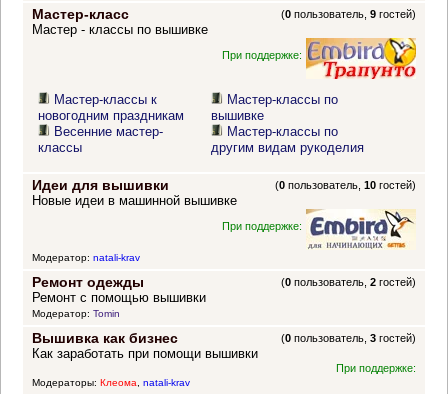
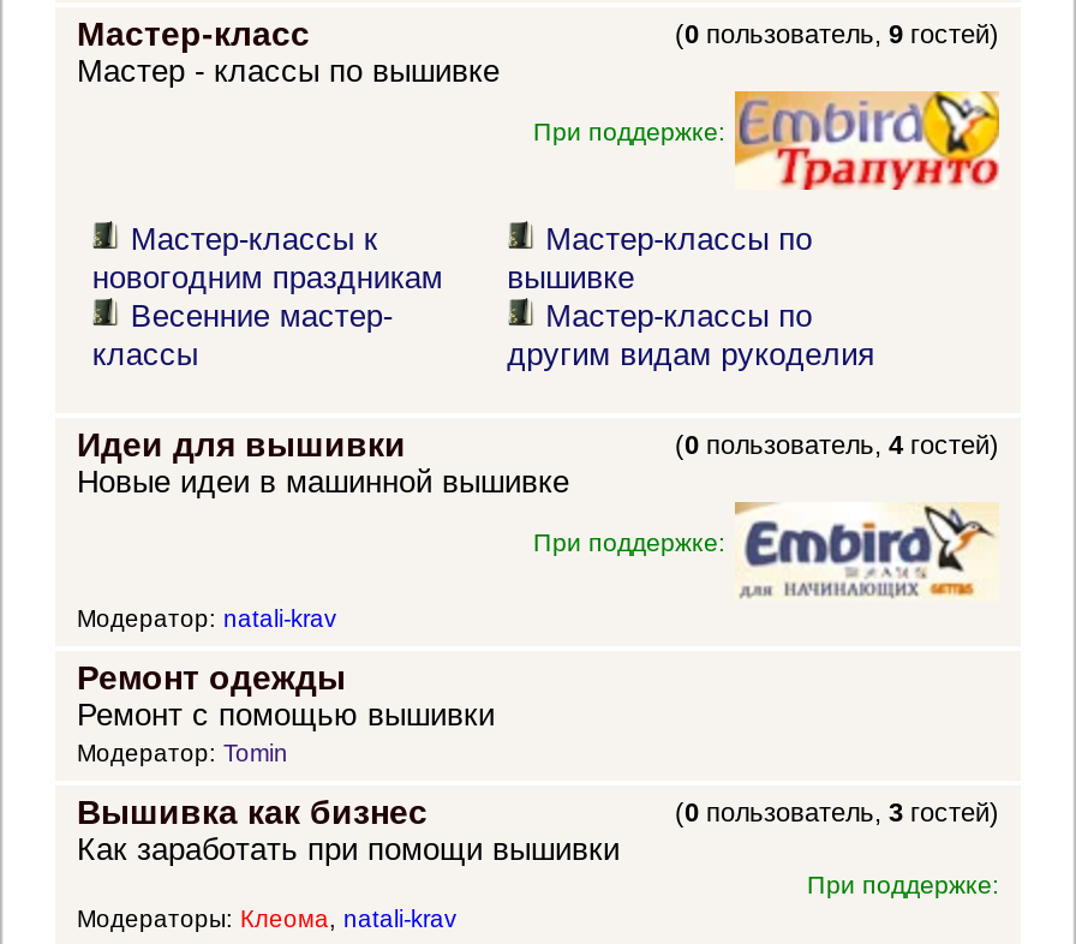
- (0 пользователь, 10 гостей)
+ (0 пользователь, 4 гостей)

- (0 пользователь, 2 гостей)
